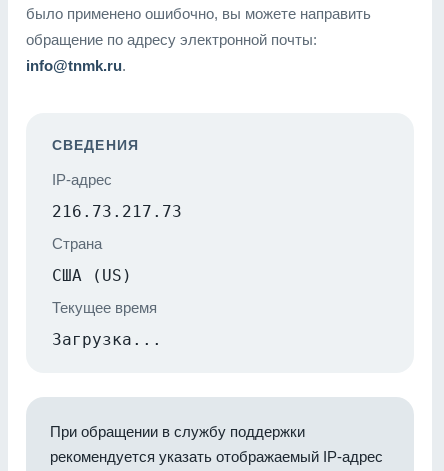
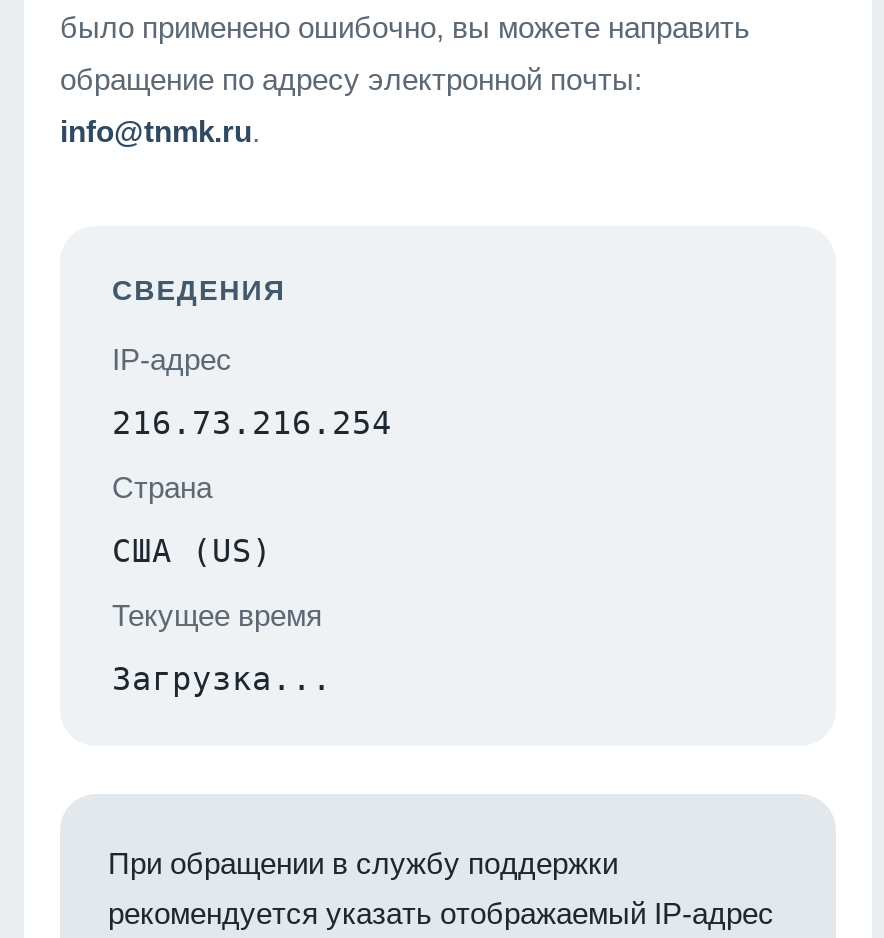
- 216.73.217.73
+ 216.73.216.254
